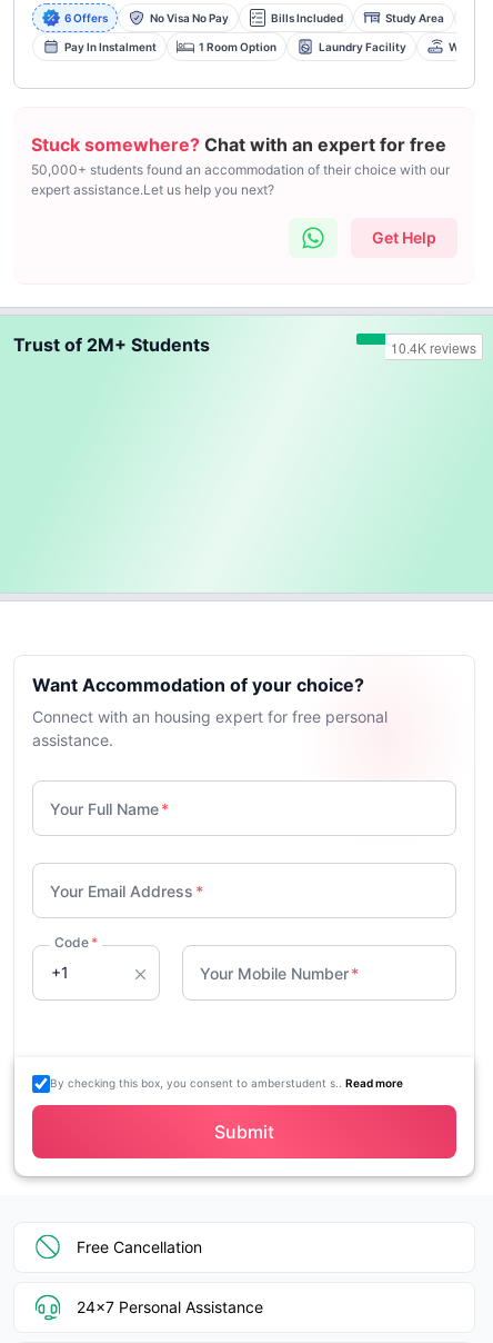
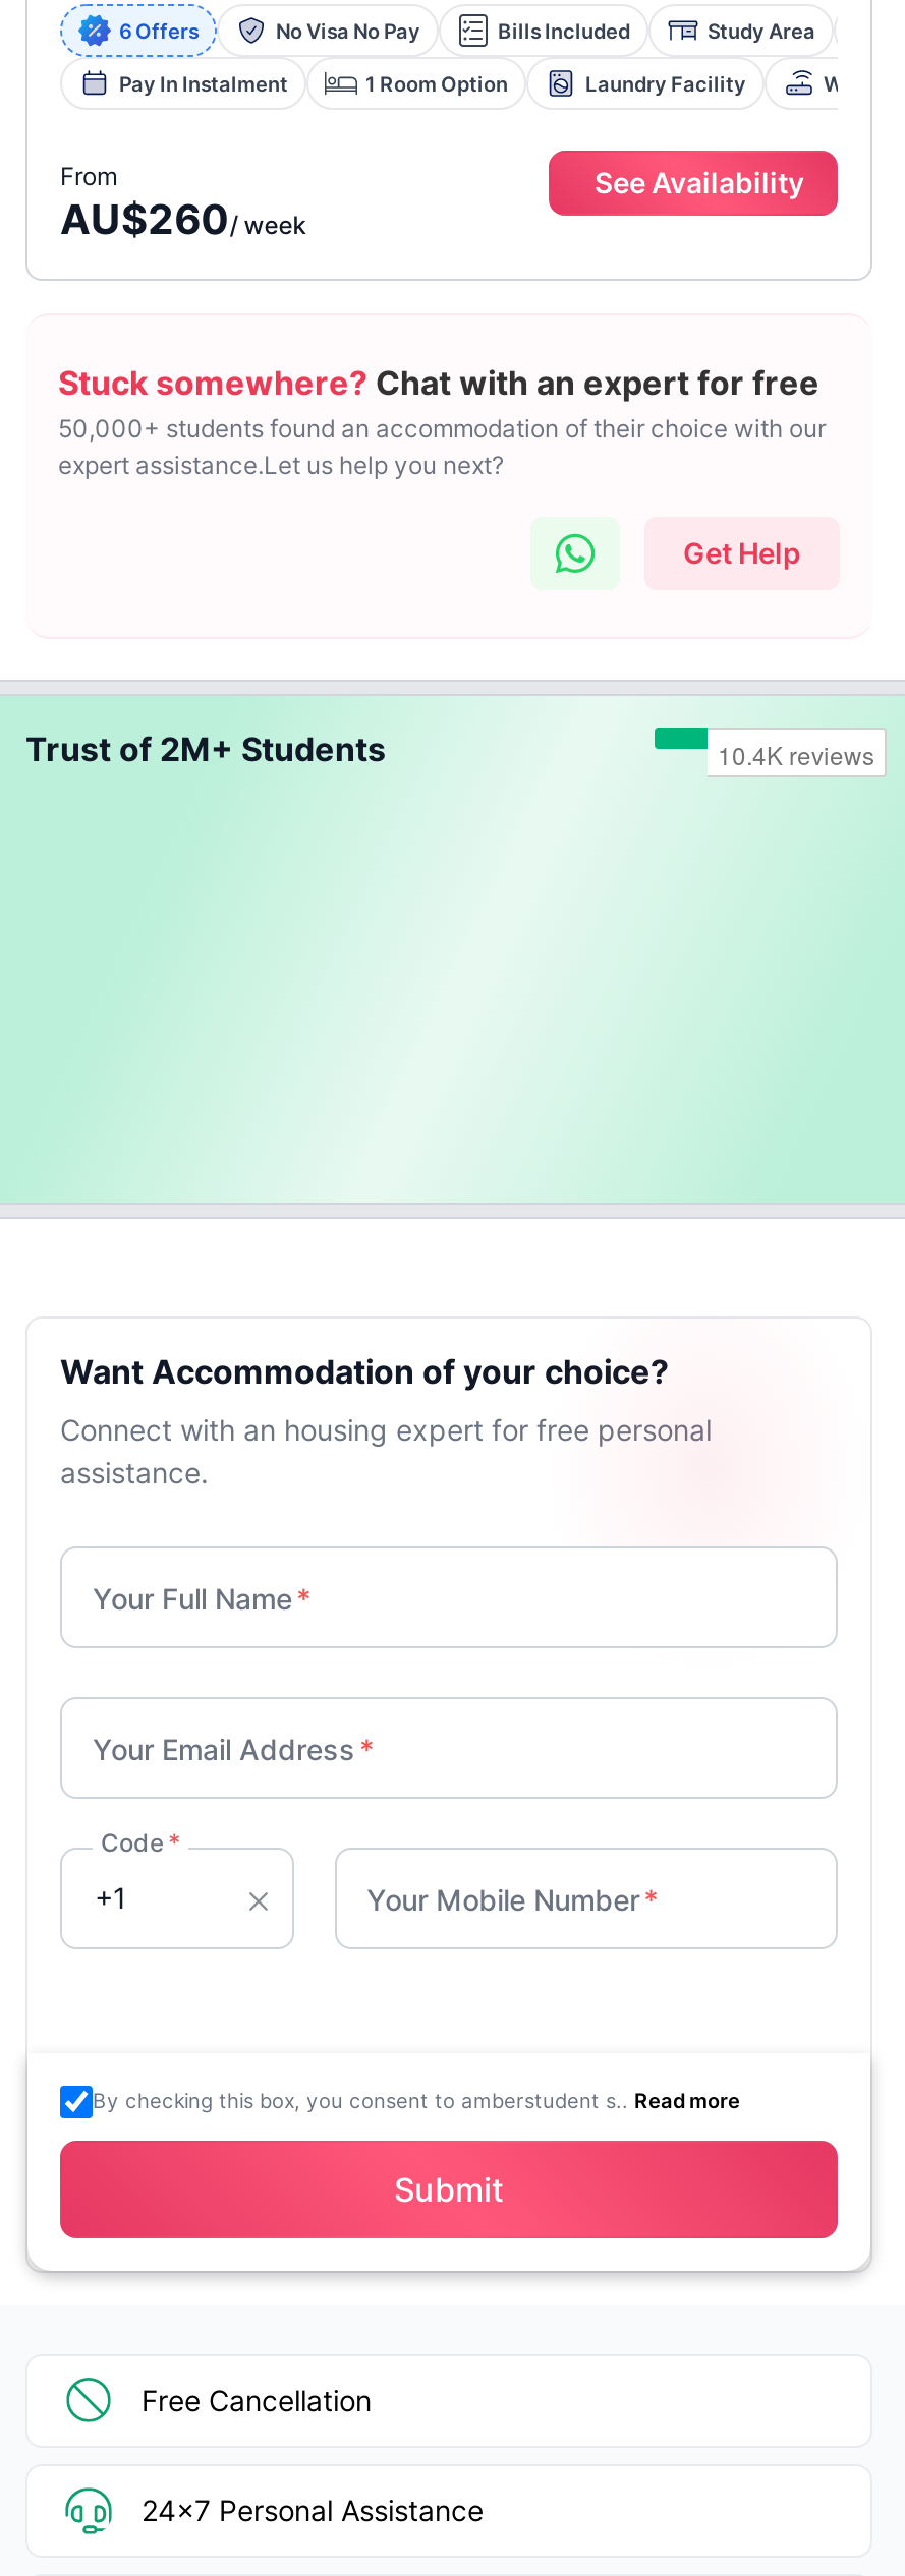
+ From
+ AU$260/week

+ See Availability
